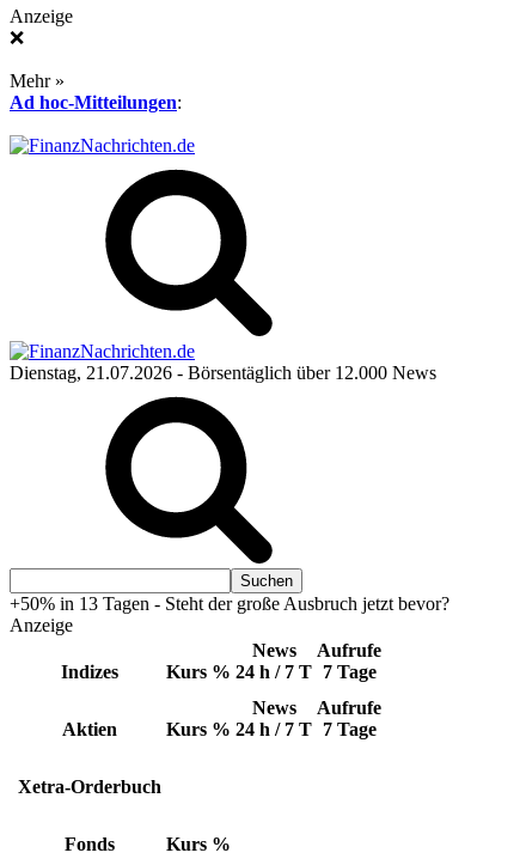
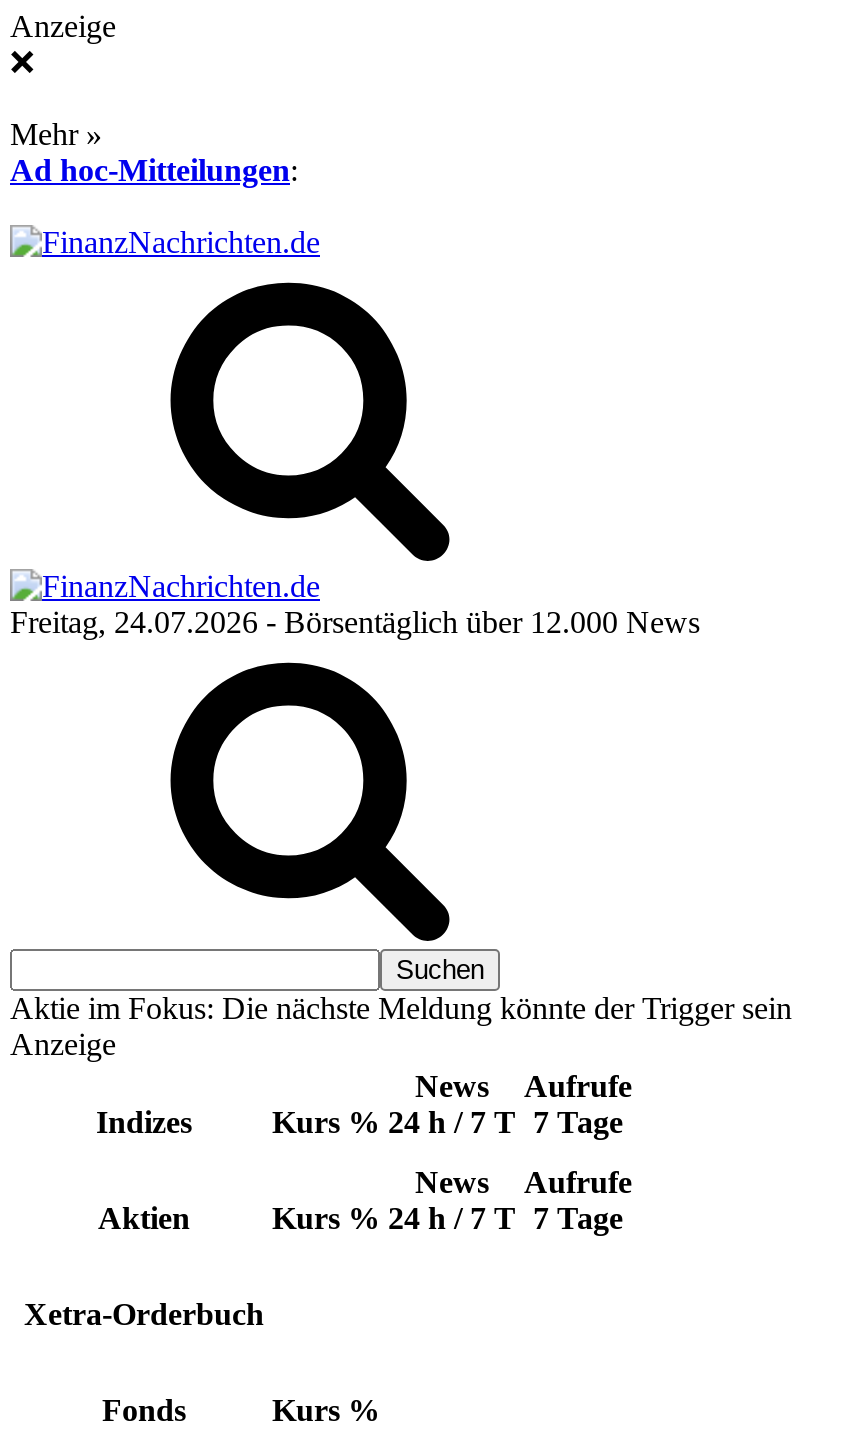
- Dienstag, 21.07.2026 - Börsentäglich über 12.000 News
+ Freitag, 24.07.2026 - Börsentäglich über 12.000 News

- +50% in 13 Tagen - Steht der große Ausbruch jetzt bevor?
+ Aktie im Fokus: Die nächste Meldung könnte der Trigger sein
